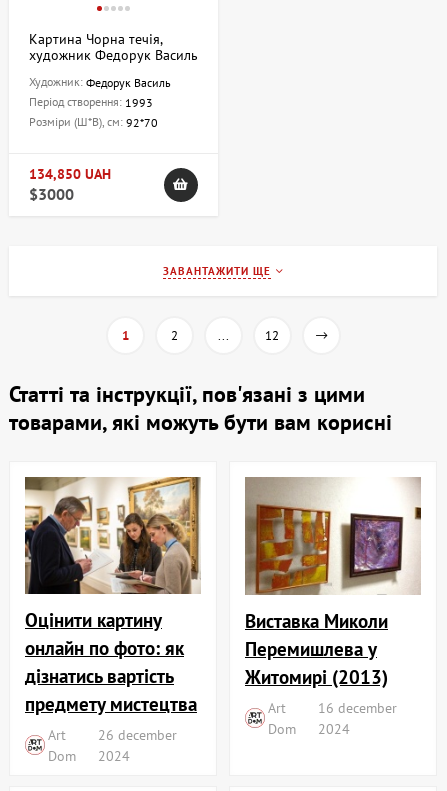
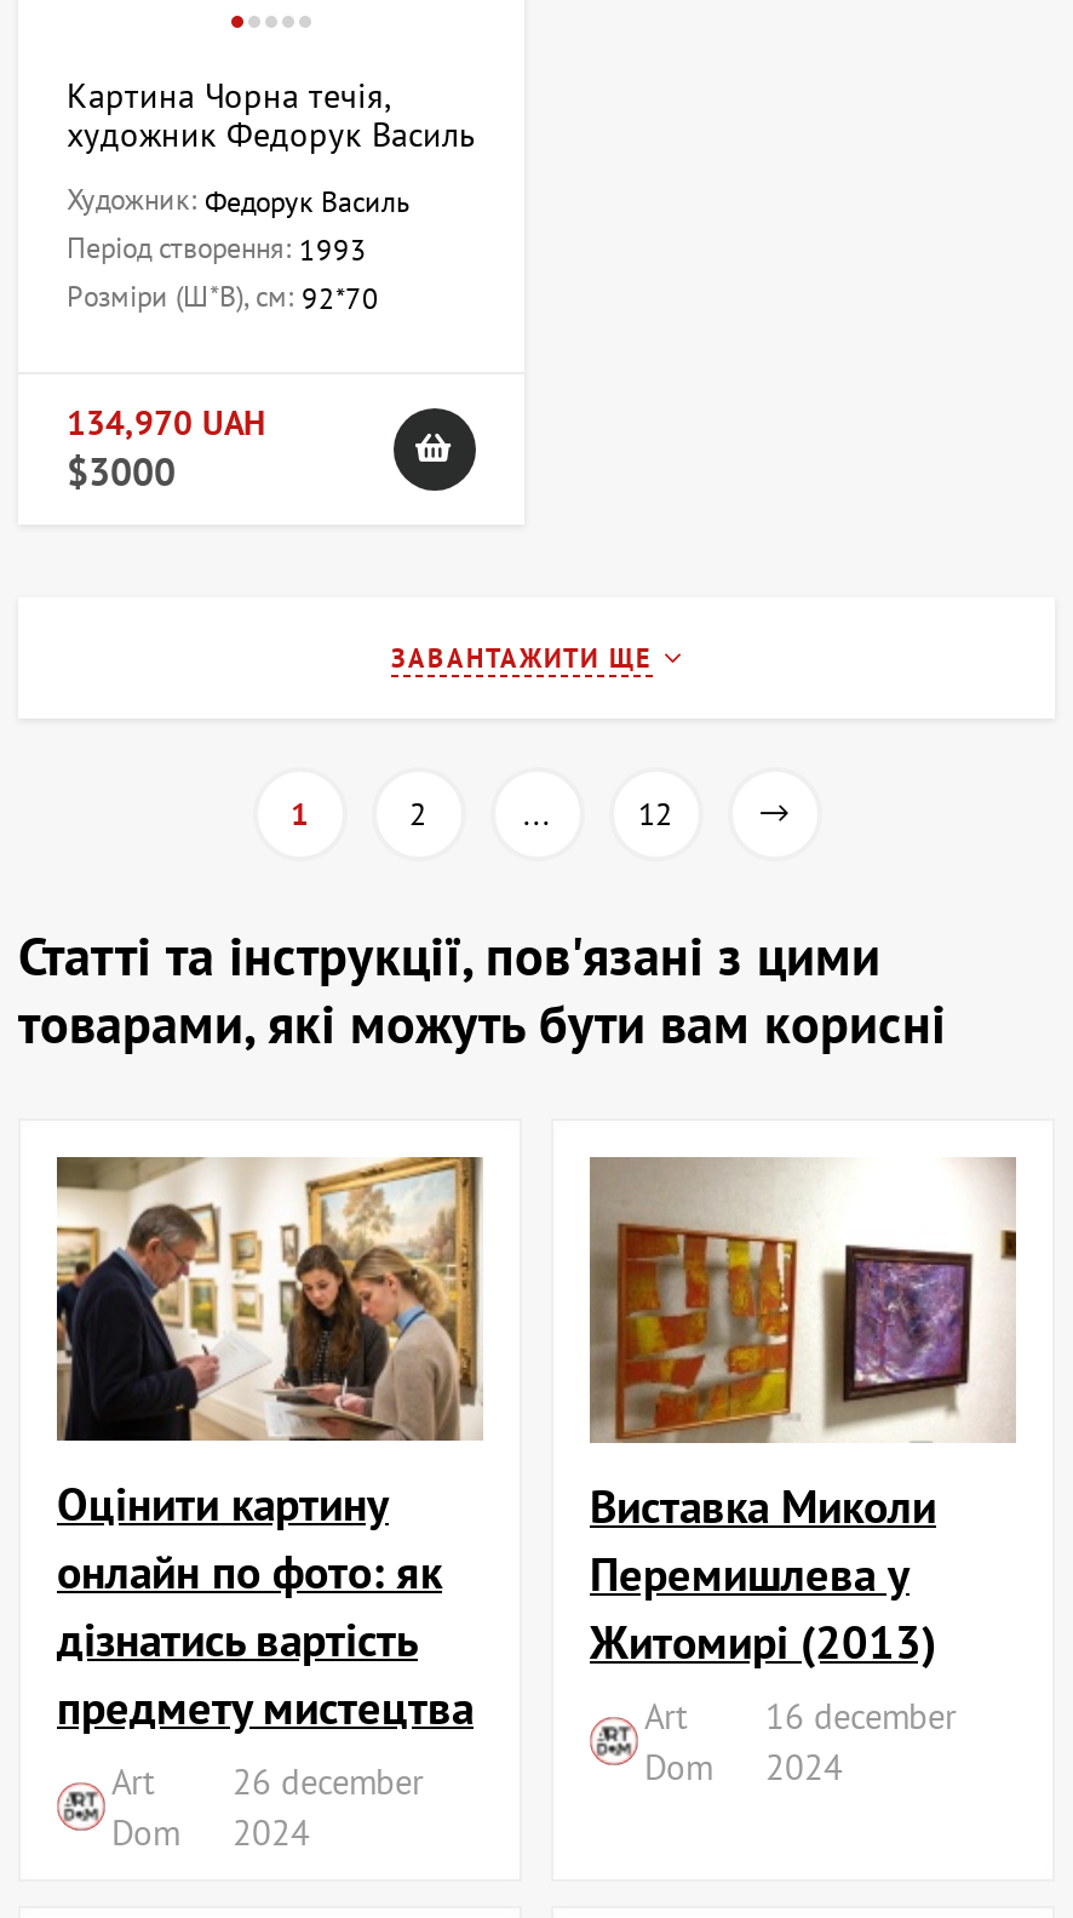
- 134,850 UAH
+ 134,970 UAH
